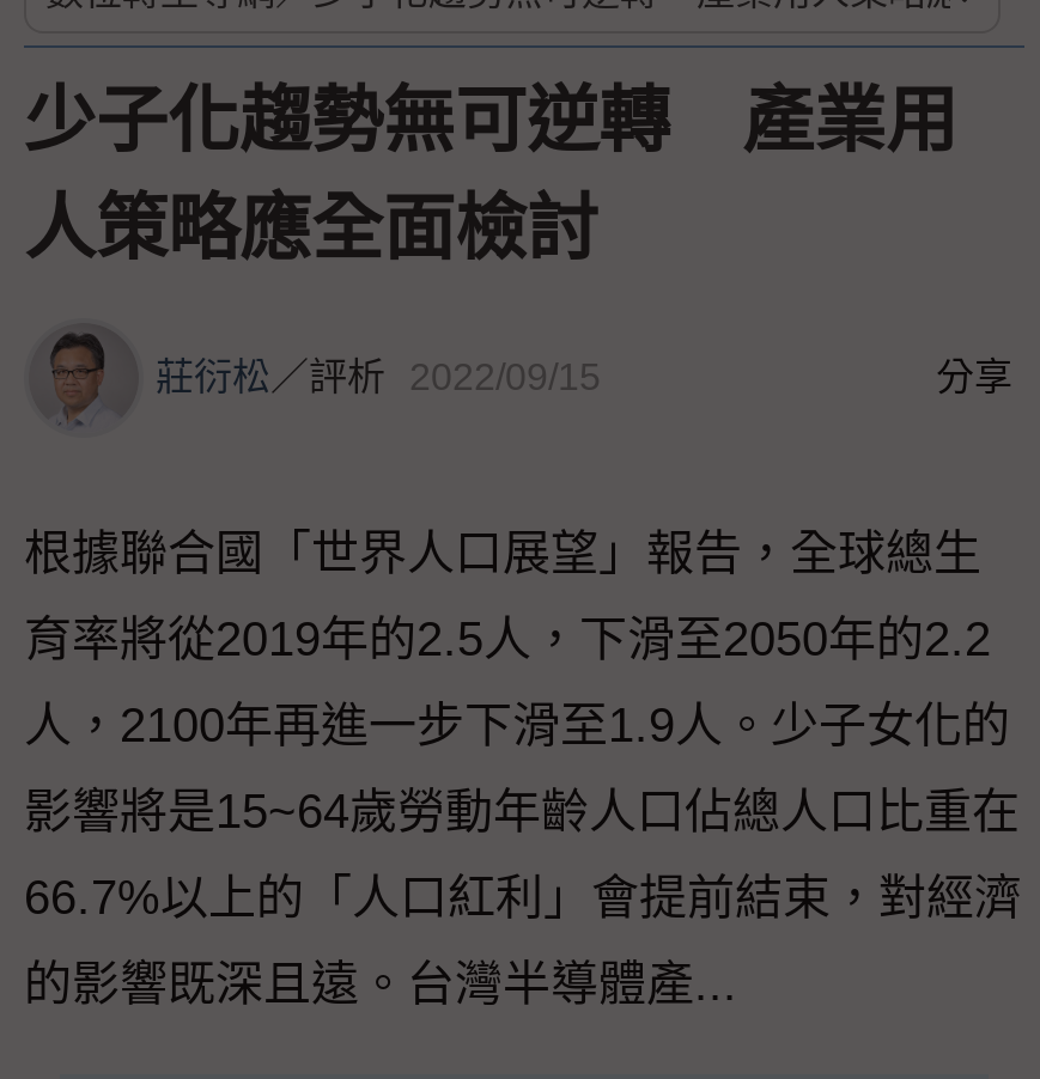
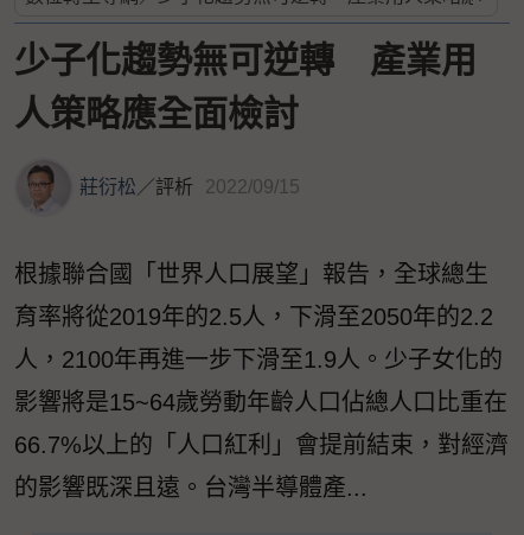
- 分享
